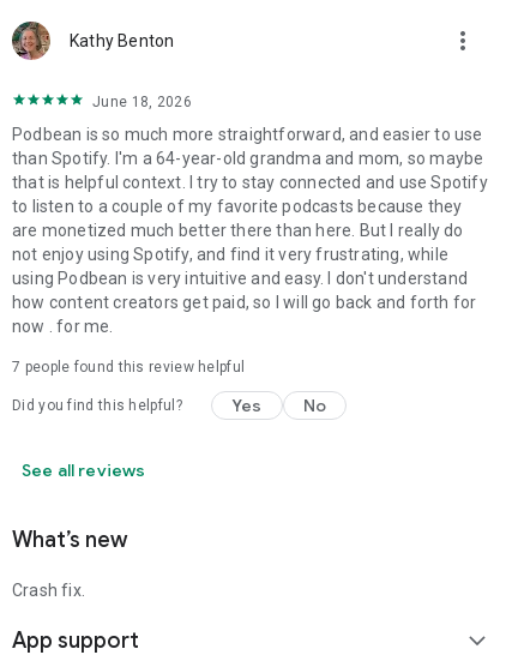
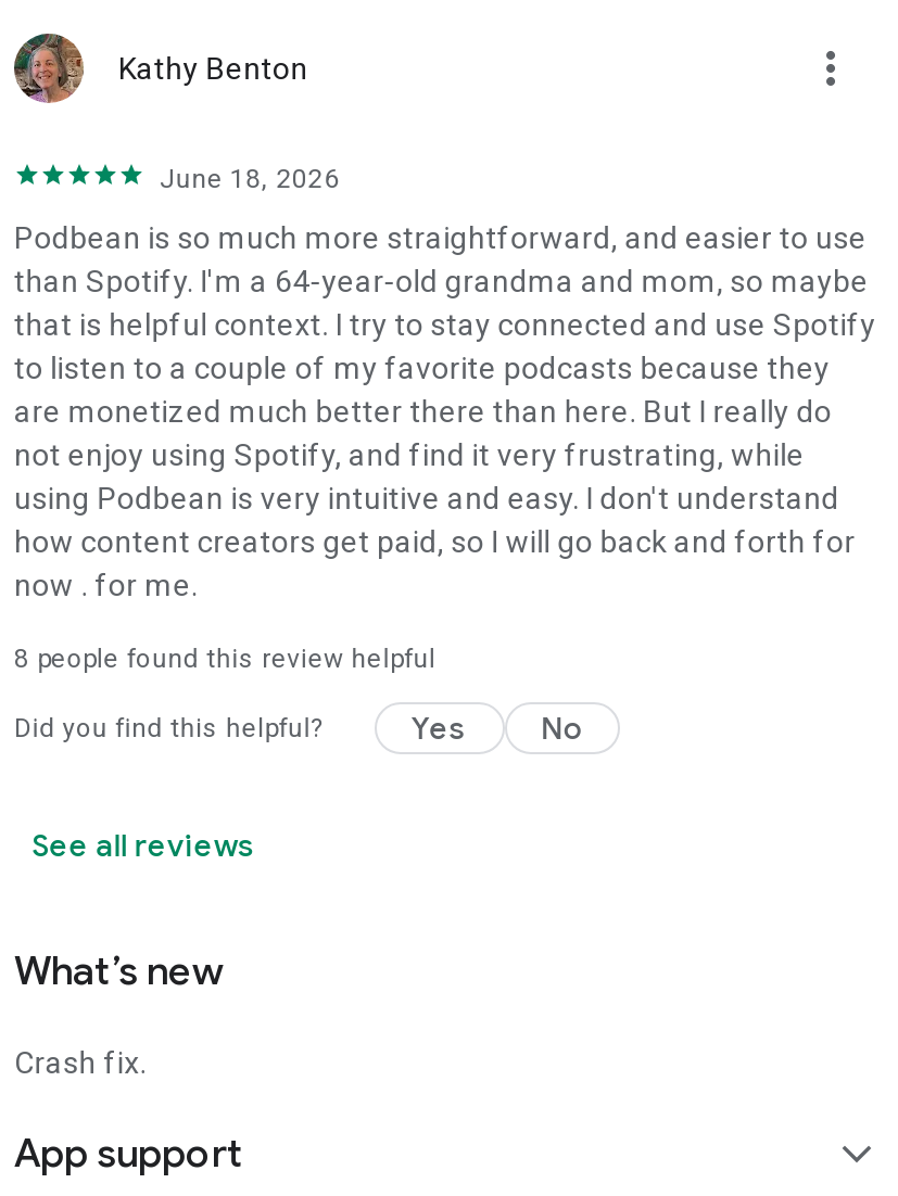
- 7 people found this review helpful
+ 8 people found this review helpful
